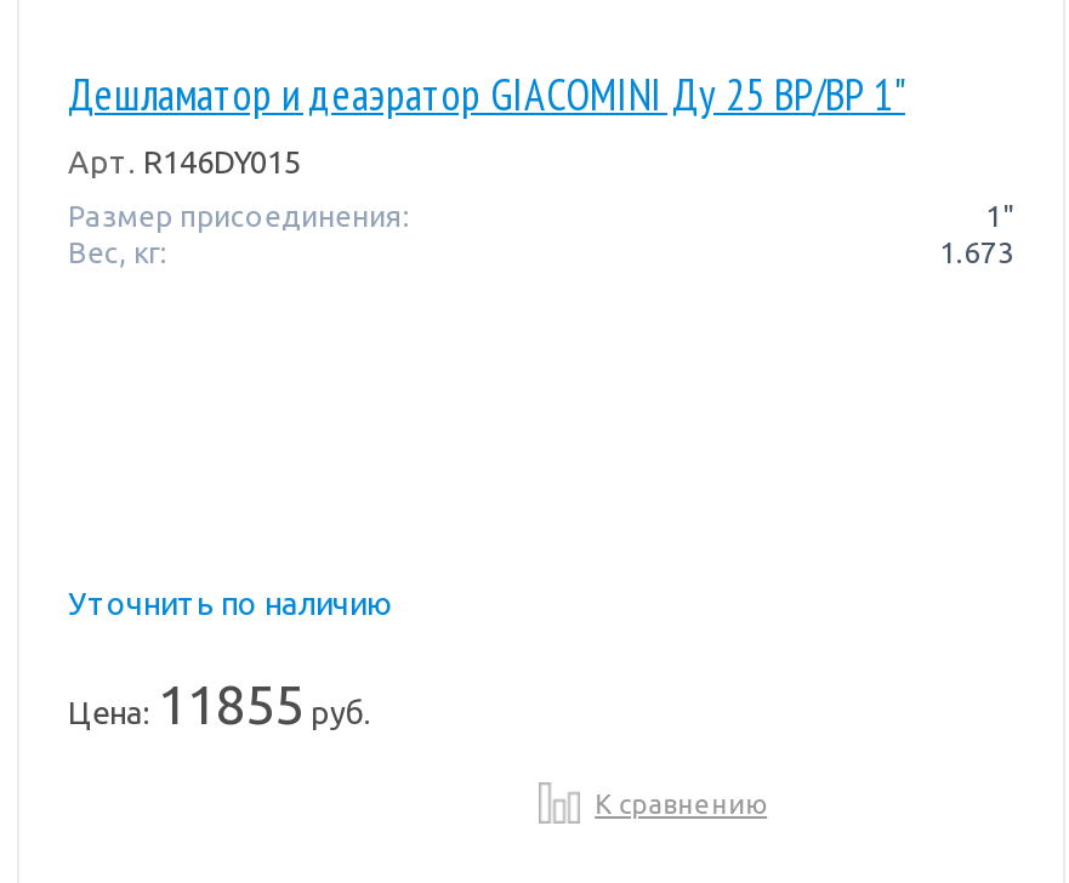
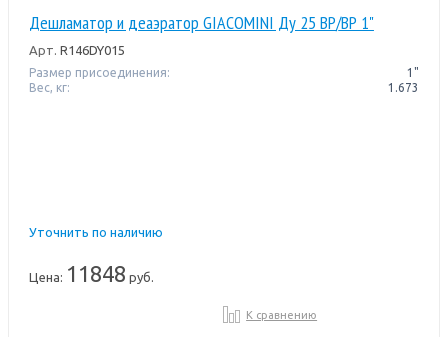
- Цена: 11855 руб.
+ Цена: 11848 руб.
